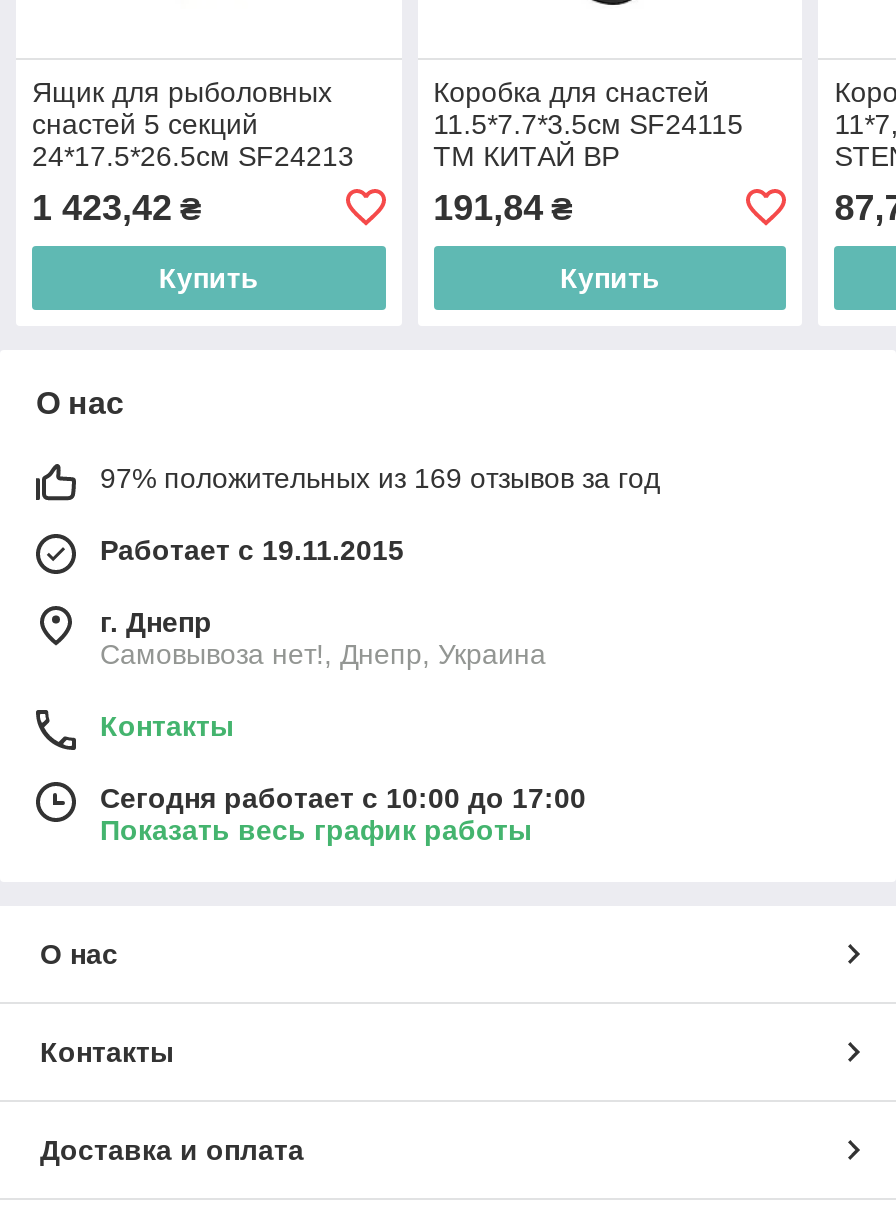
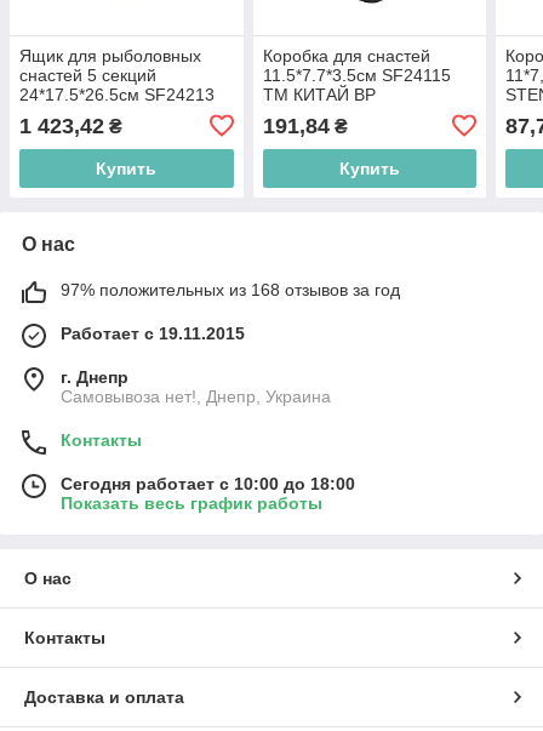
- 97% положительных из 169 отзывов за год
+ 97% положительных из 168 отзывов за год

- Сегодня работает с 10:00 до 17:00
+ Сегодня работает с 10:00 до 18:00
